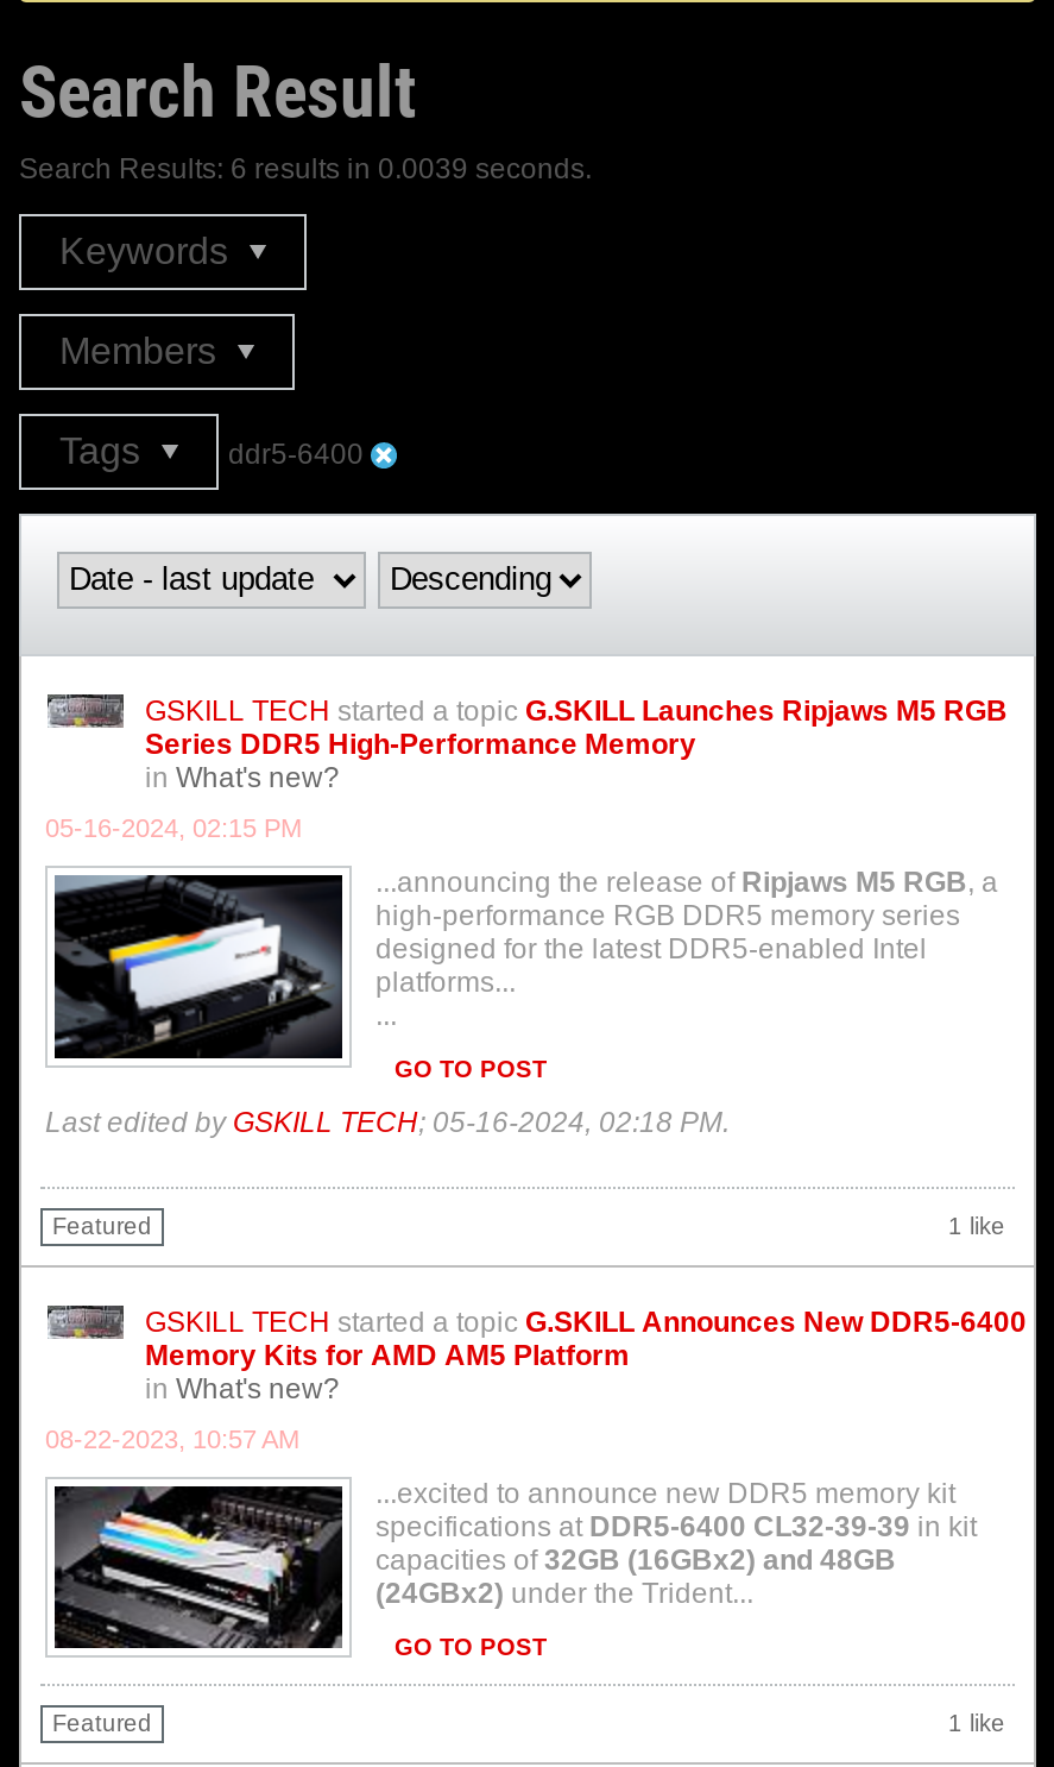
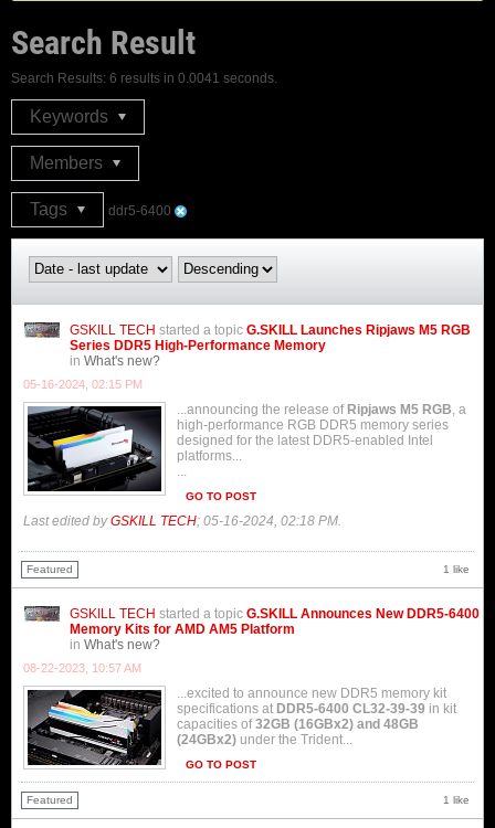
- Search Results: 6 results in 0.0039 seconds.
+ Search Results: 6 results in 0.0041 seconds.
